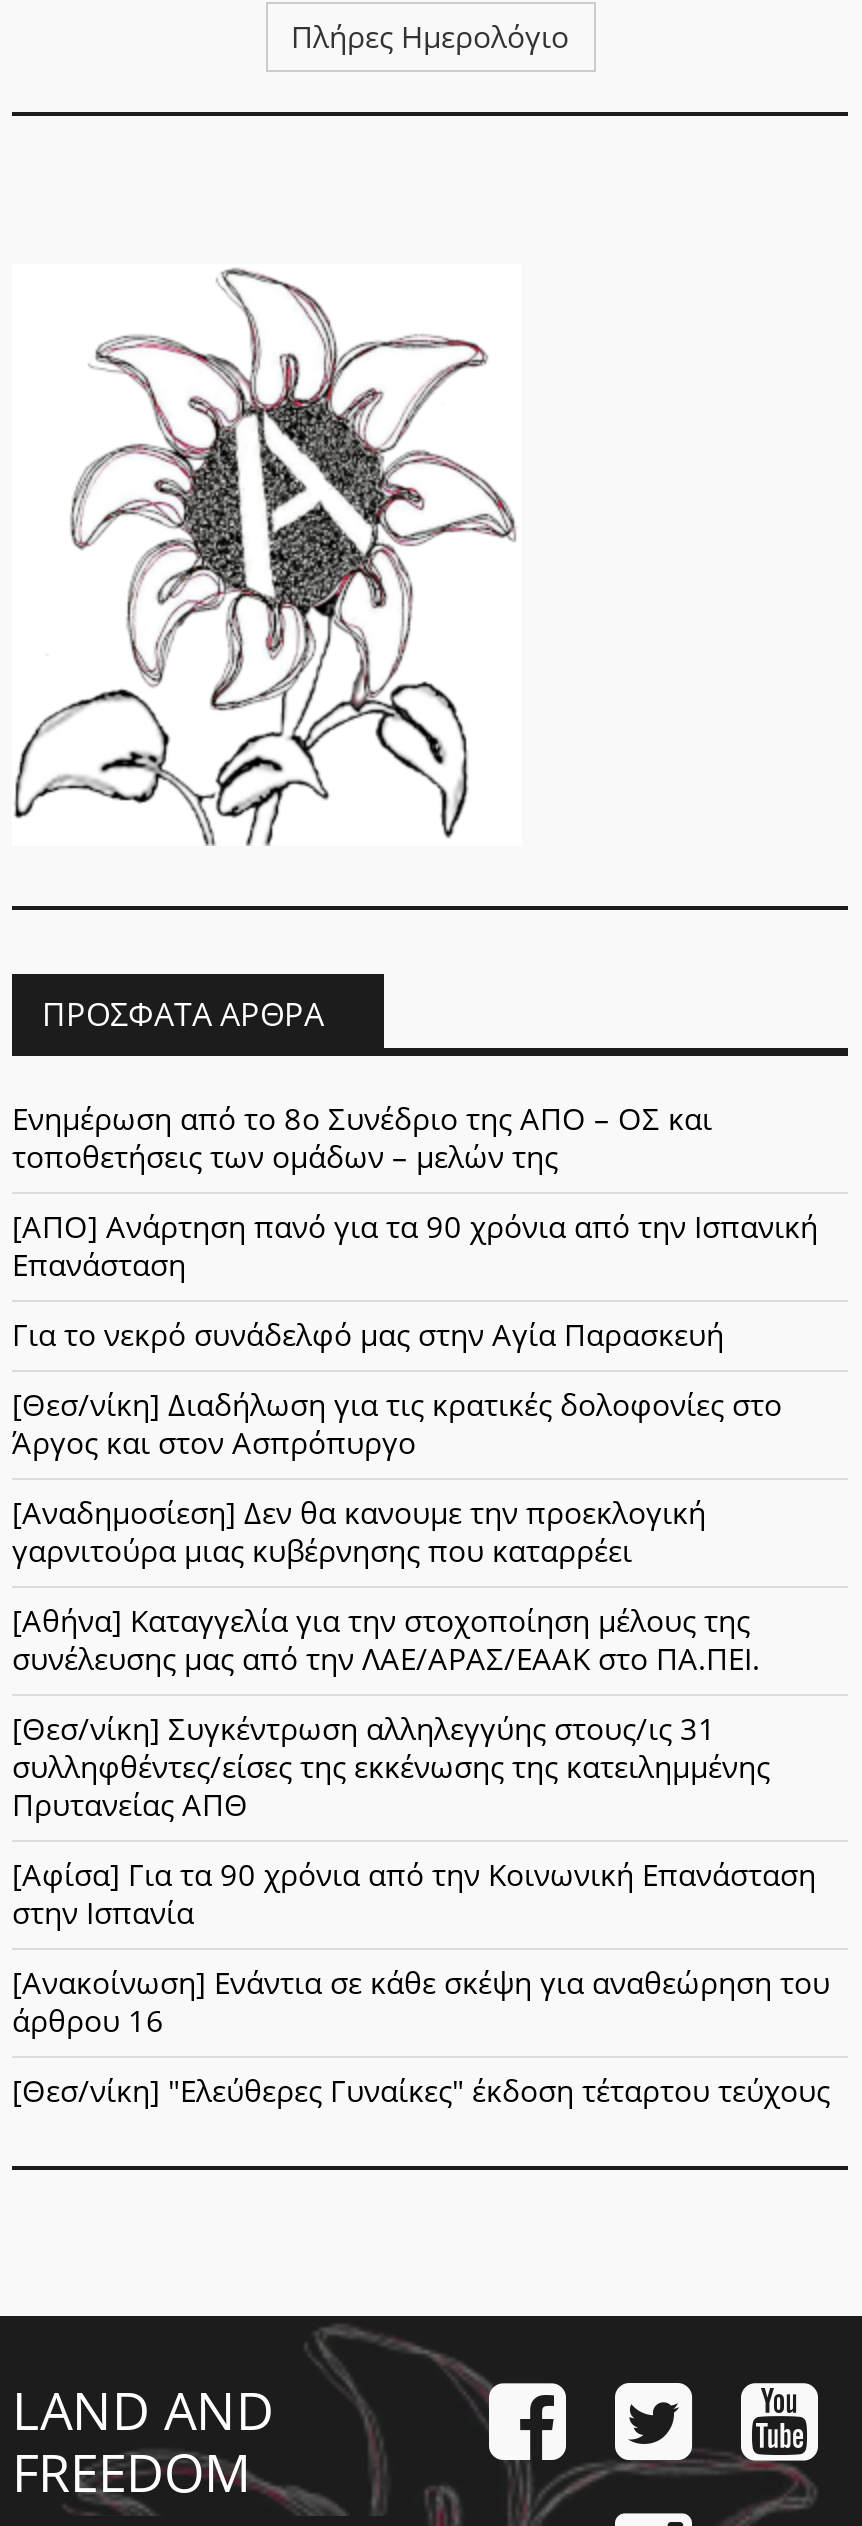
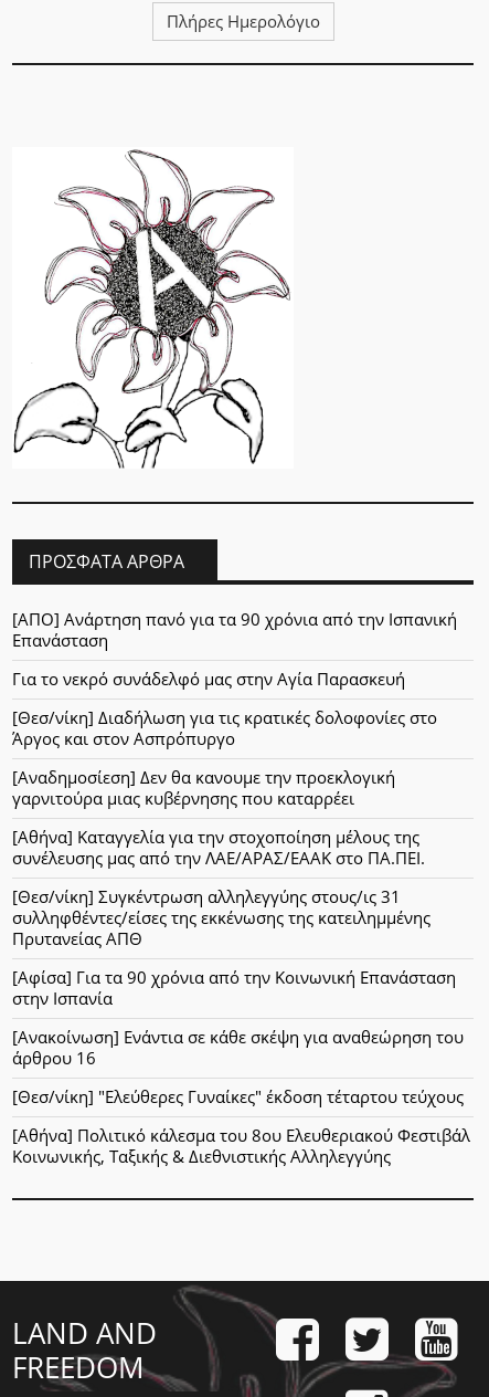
- Ενημέρωση από το 8ο Συνέδριο της ΑΠΟ – ΟΣ και
- τοποθετήσεις των ομάδων – μελών της

moved up: [ΑΠΟ] Ανάρτηση πανό για τα 90 χρόνια από την Ισπανική | Επανάσταση | Για το νεκρό συνάδελφό μας στην Αγία Παρασκευή | ... | άρθρου 16 | [Θεσ/νίκη] "Ελεύθερες Γυναίκες" έκδοση τέταρτου τεύχους

+ [Αθήνα] Πολιτικό κάλεσμα του 8ου Ελευθεριακού Φεστιβάλ
+ Κοινωνικής, Ταξικής & Διεθνιστικής Αλληλεγγύης
